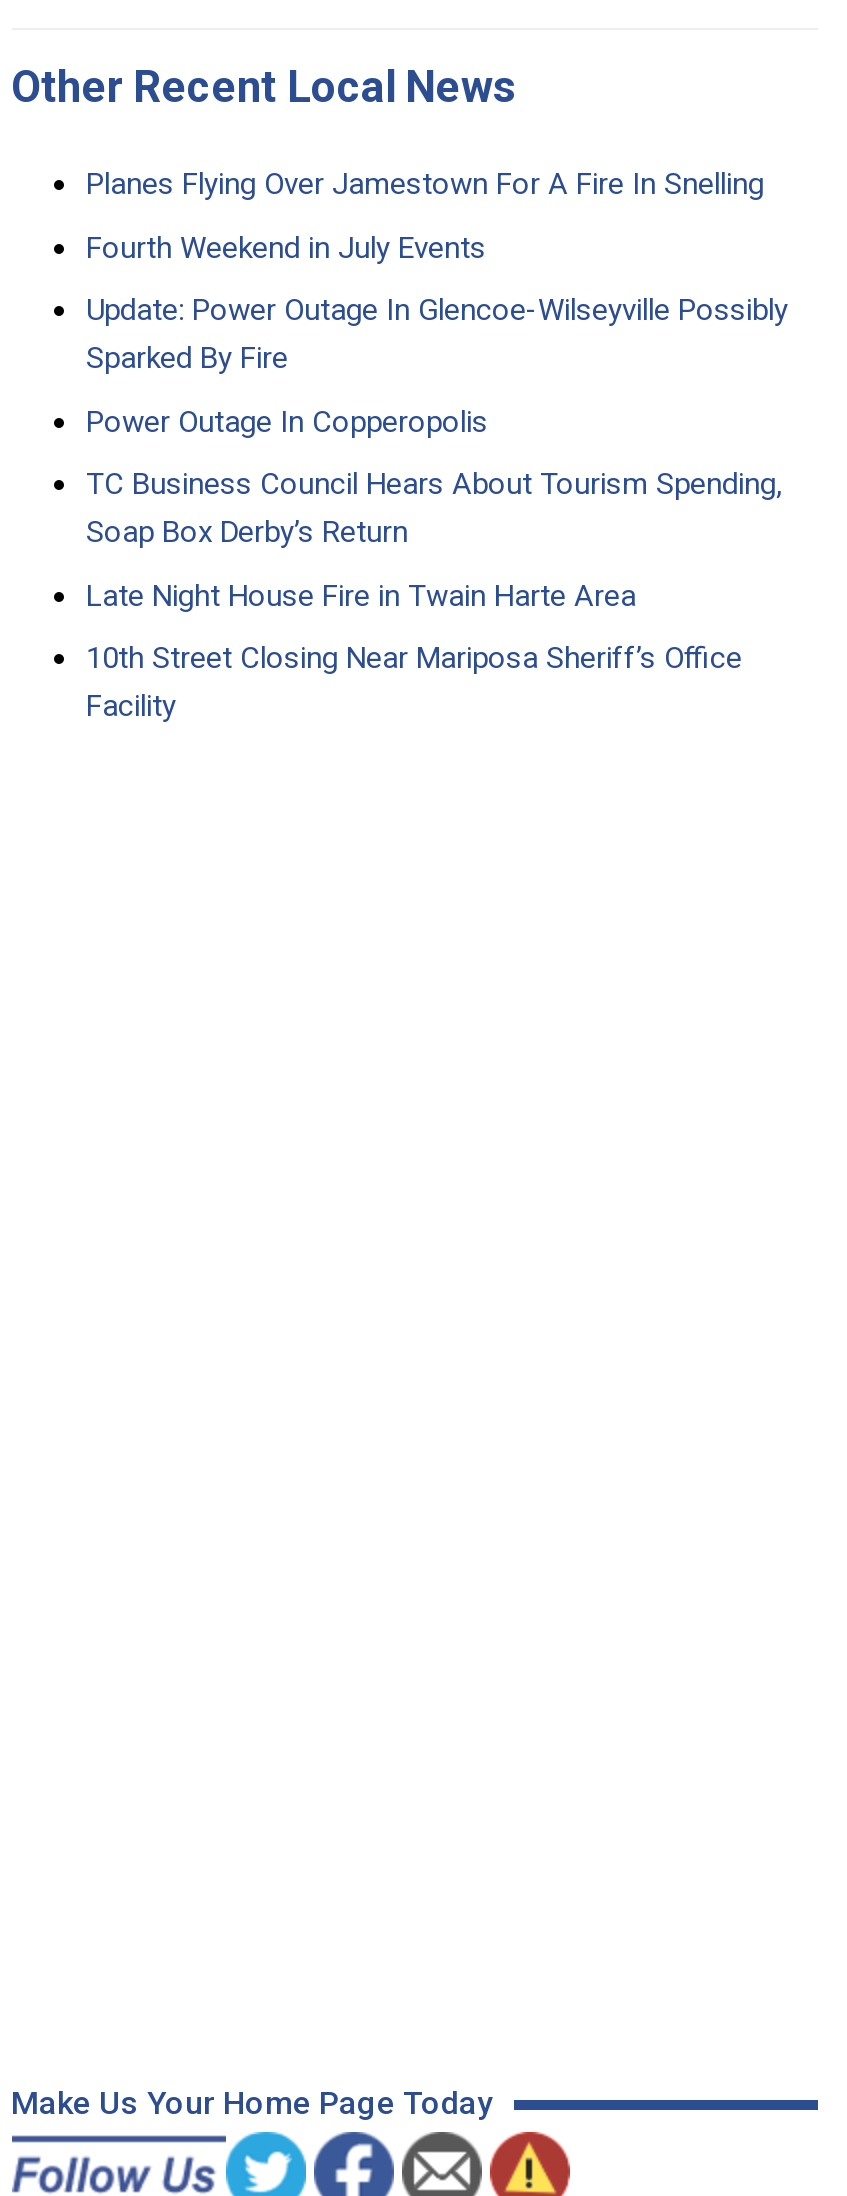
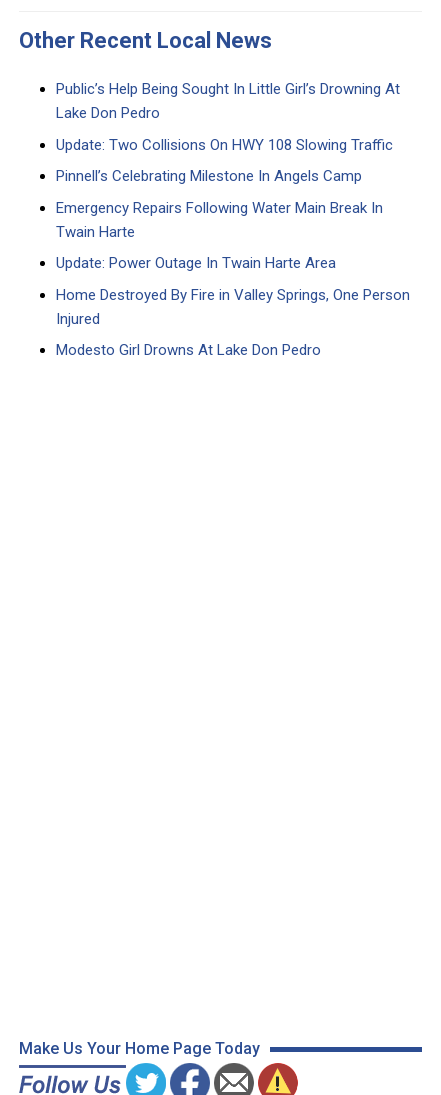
- Planes Flying Over Jamestown For A Fire In Snelling
+ Public’s Help Being Sought In Little Girl’s Drowning At
+ Lake Don Pedro

- Fourth Weekend in July Events
+ Update: Two Collisions On HWY 108 Slowing Traffic

- Update: Power Outage In Glencoe-Wilseyville Possibly
- Sparked By Fire
+ Pinnell’s Celebrating Milestone In Angels Camp

- Power Outage In Copperopolis
+ Emergency Repairs Following Water Main Break In
+ Twain Harte

- TC Business Council Hears About Tourism Spending,
- Soap Box Derby’s Return
+ Update: Power Outage In Twain Harte Area

- Late Night House Fire in Twain Harte Area
+ Home Destroyed By Fire in Valley Springs, One Person
+ Injured

- 10th Street Closing Near Mariposa Sheriff’s Office
- Facility
+ Modesto Girl Drowns At Lake Don Pedro
